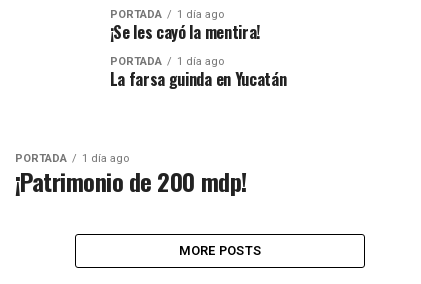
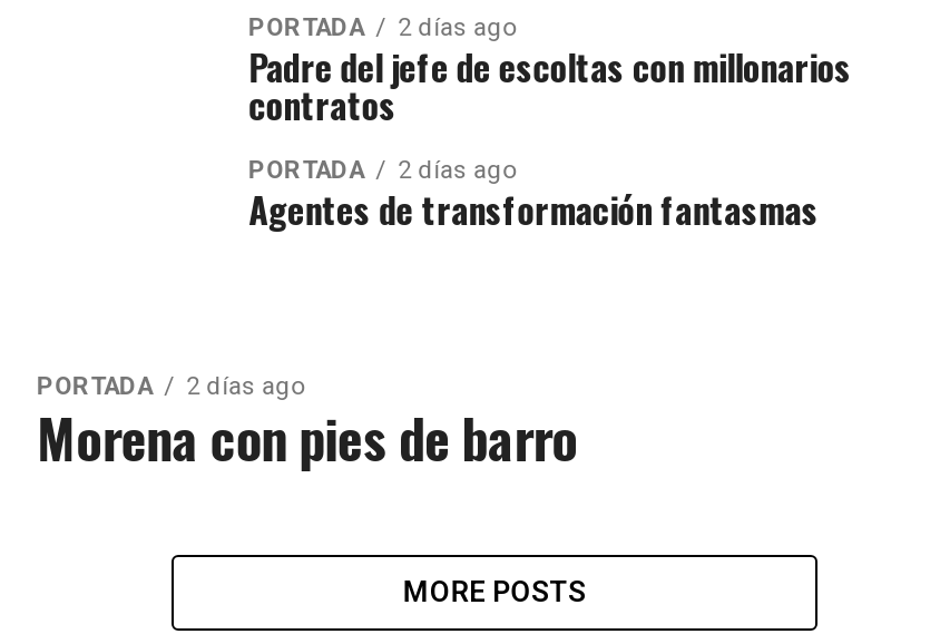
- 1 día ago
- ¡Se les cayó la mentira!
+ 2 días ago
+ Padre del jefe de escoltas con millonarios
+ contratos

- 1 día ago
- La farsa guinda en Yucatán
+ 2 días ago
+ Agentes de transformación fantasmas

- 1 día ago
- ¡Patrimonio de 200 mdp!
+ 2 días ago
+ Morena con pies de barro
